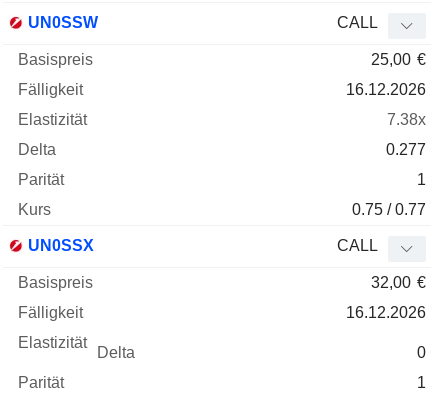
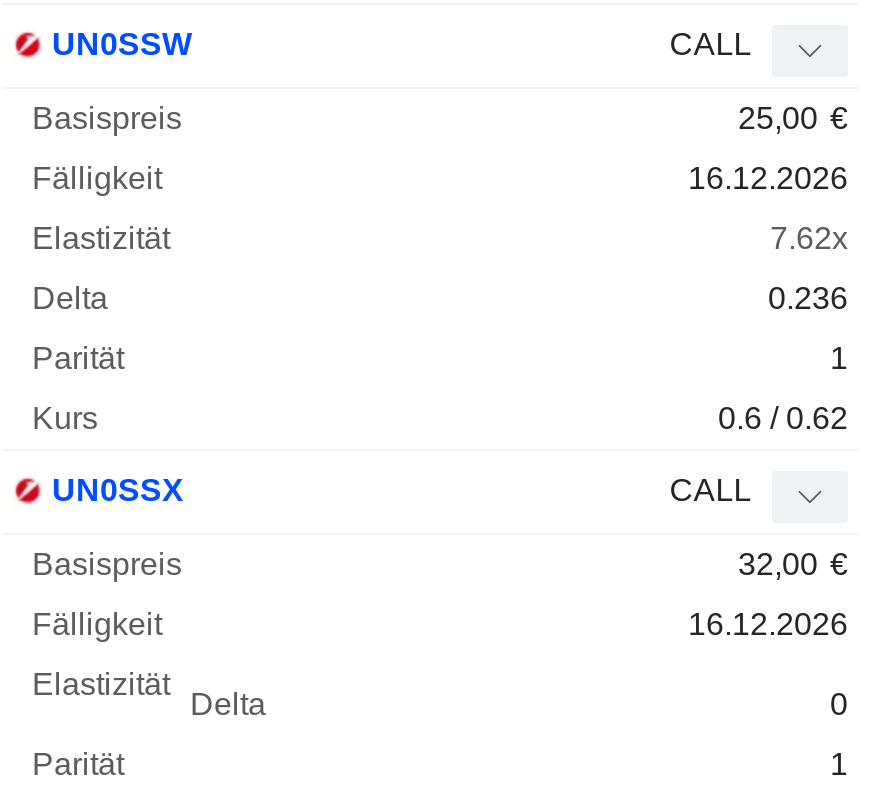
- 7.38x
+ 7.62x

- 0.277
+ 0.236

- 0.75 / 0.77
+ 0.6 / 0.62
